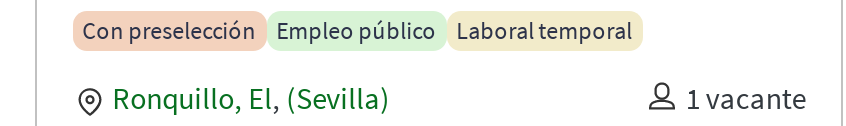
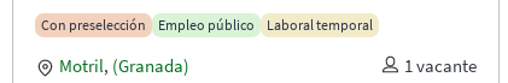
- Ronquillo, El, (Sevilla)
+ Motril, (Granada)
